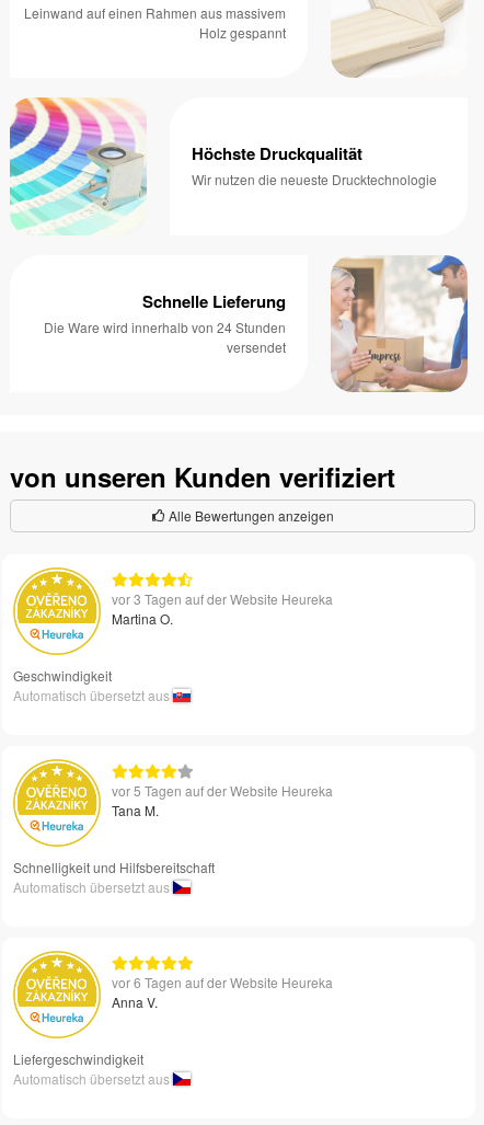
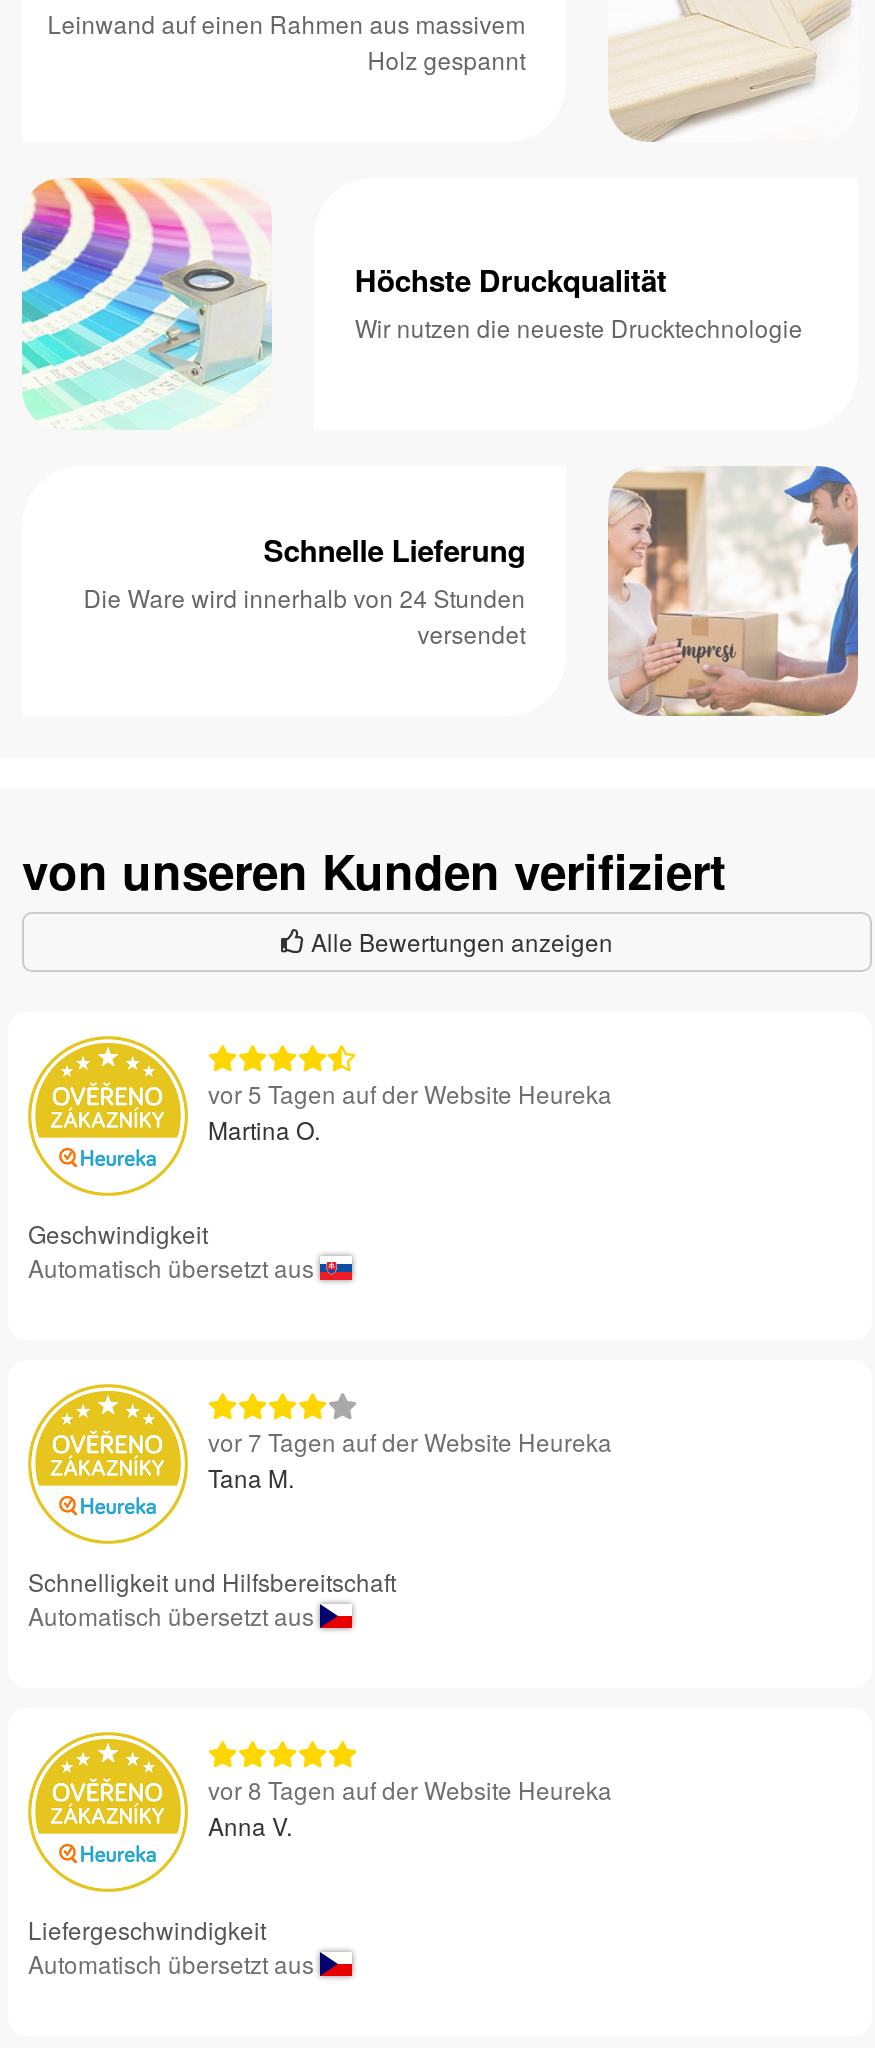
- vor 3 Tagen auf der Website Heureka

+ vor 7 Tagen auf der Website Heureka

moved up: vor 5 Tagen auf der Website Heureka

- vor 6 Tagen auf der Website Heureka
+ vor 8 Tagen auf der Website Heureka
